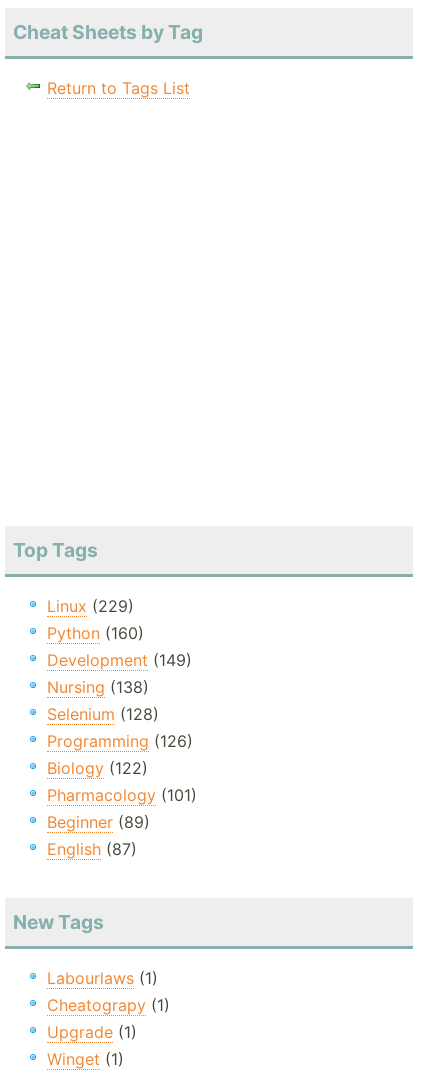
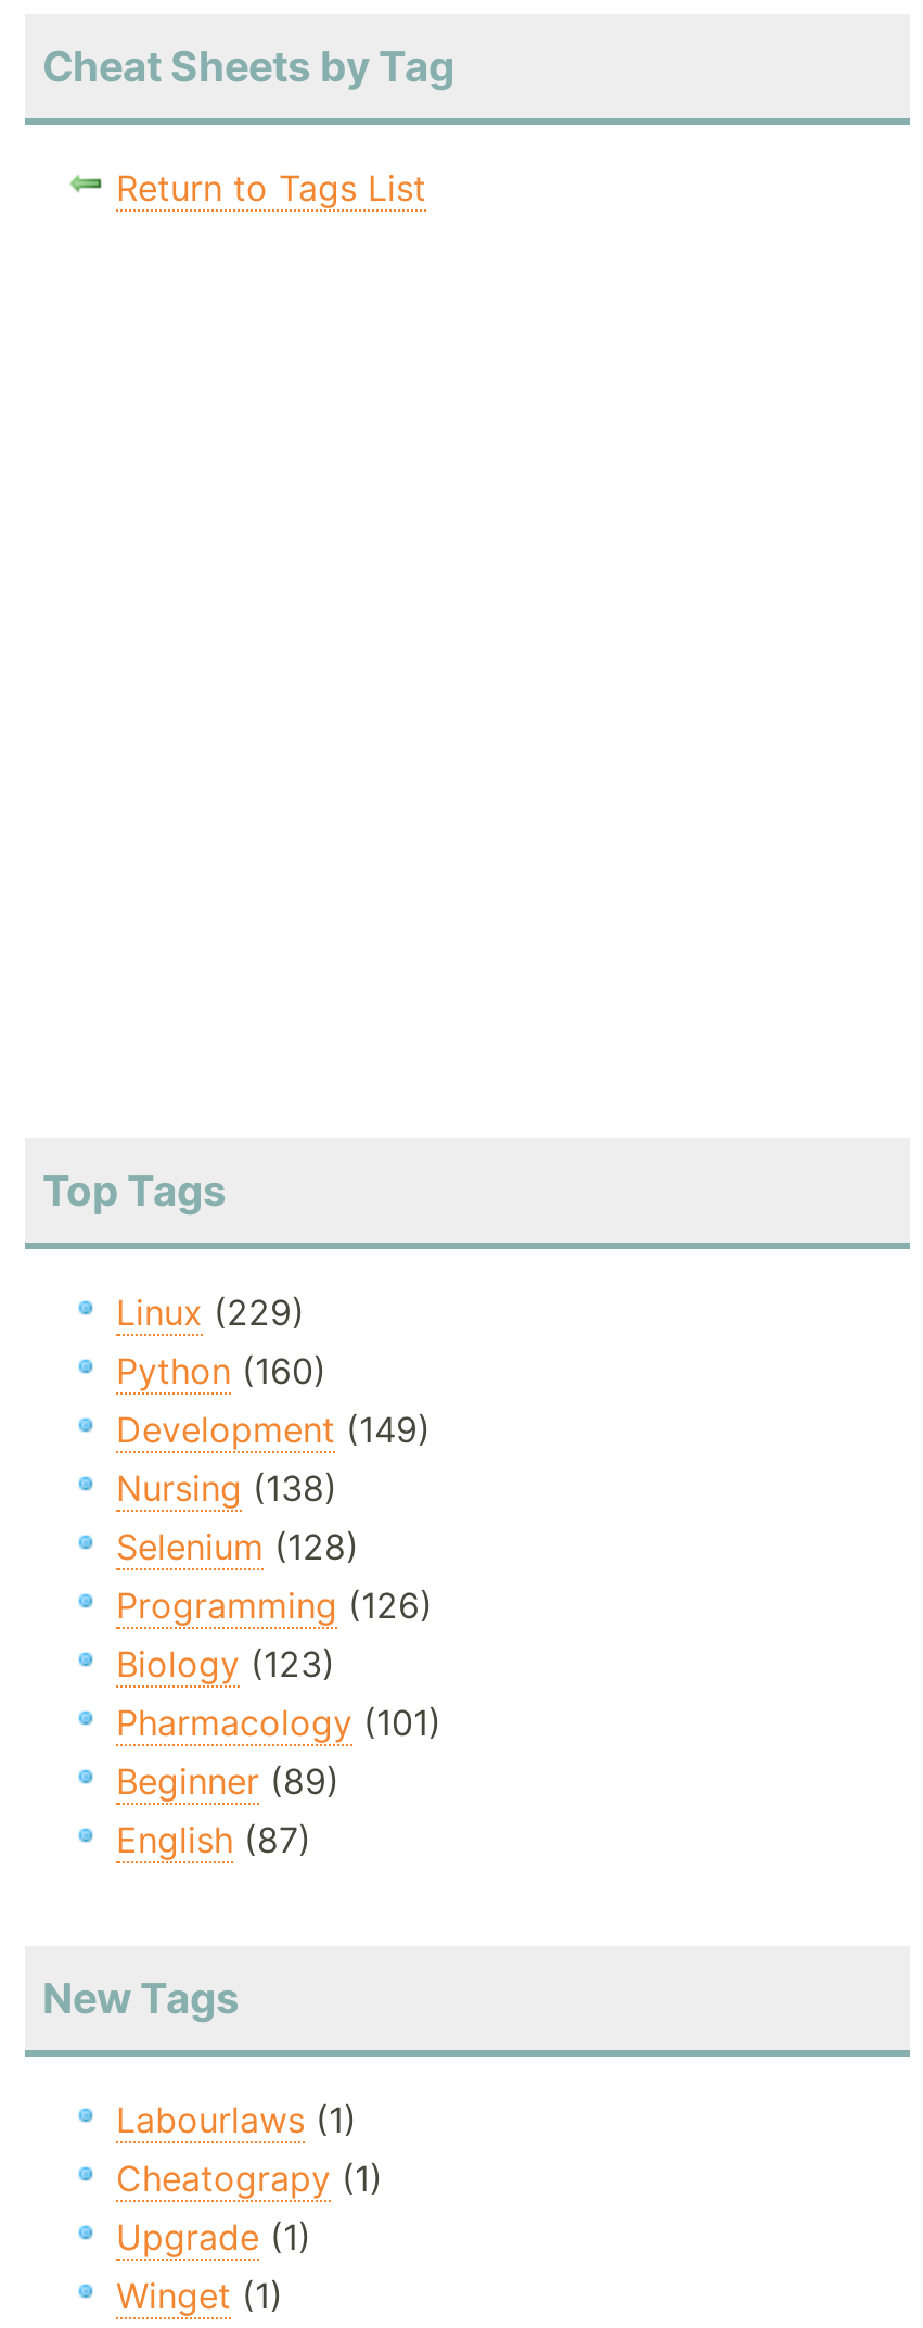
- Biology (122)
+ Biology (123)
